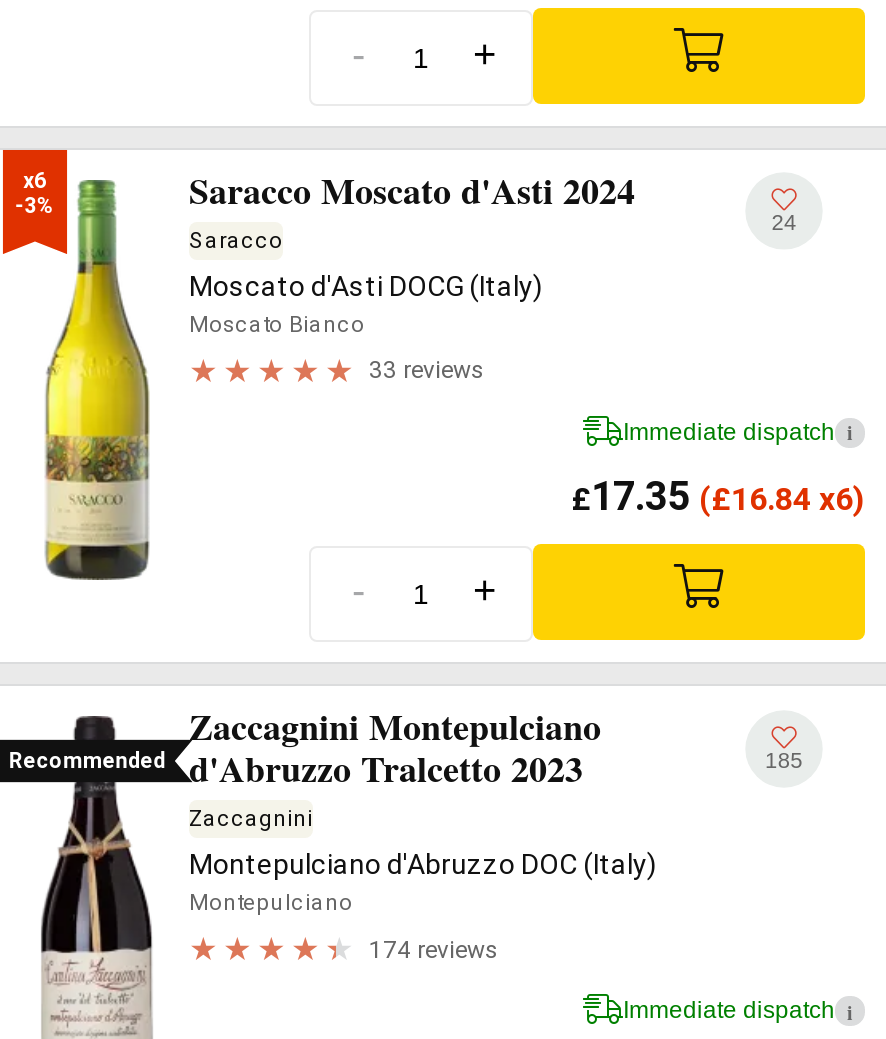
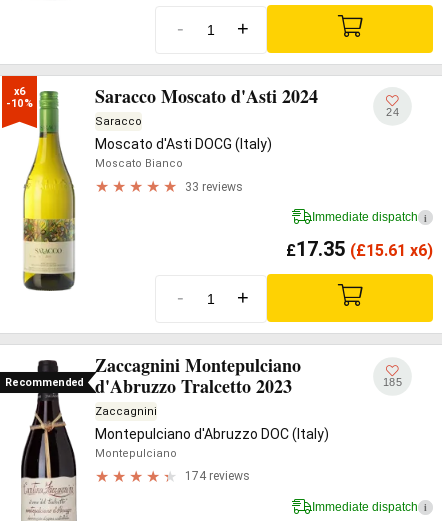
- -3%
+ -10%

- £17.35 (£16.84 x6)
+ £17.35 (£15.61 x6)
